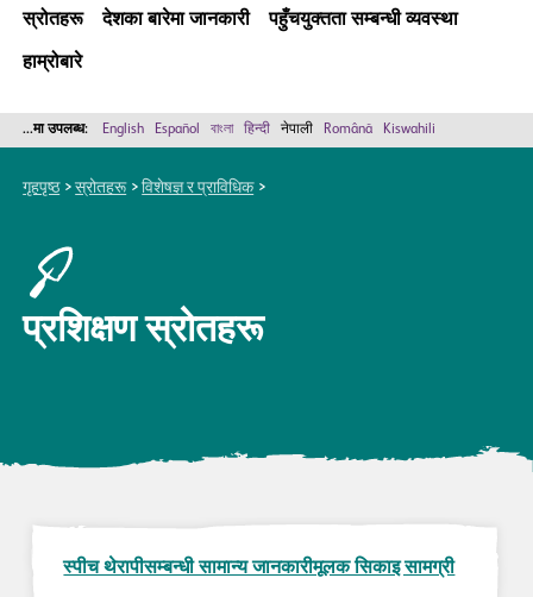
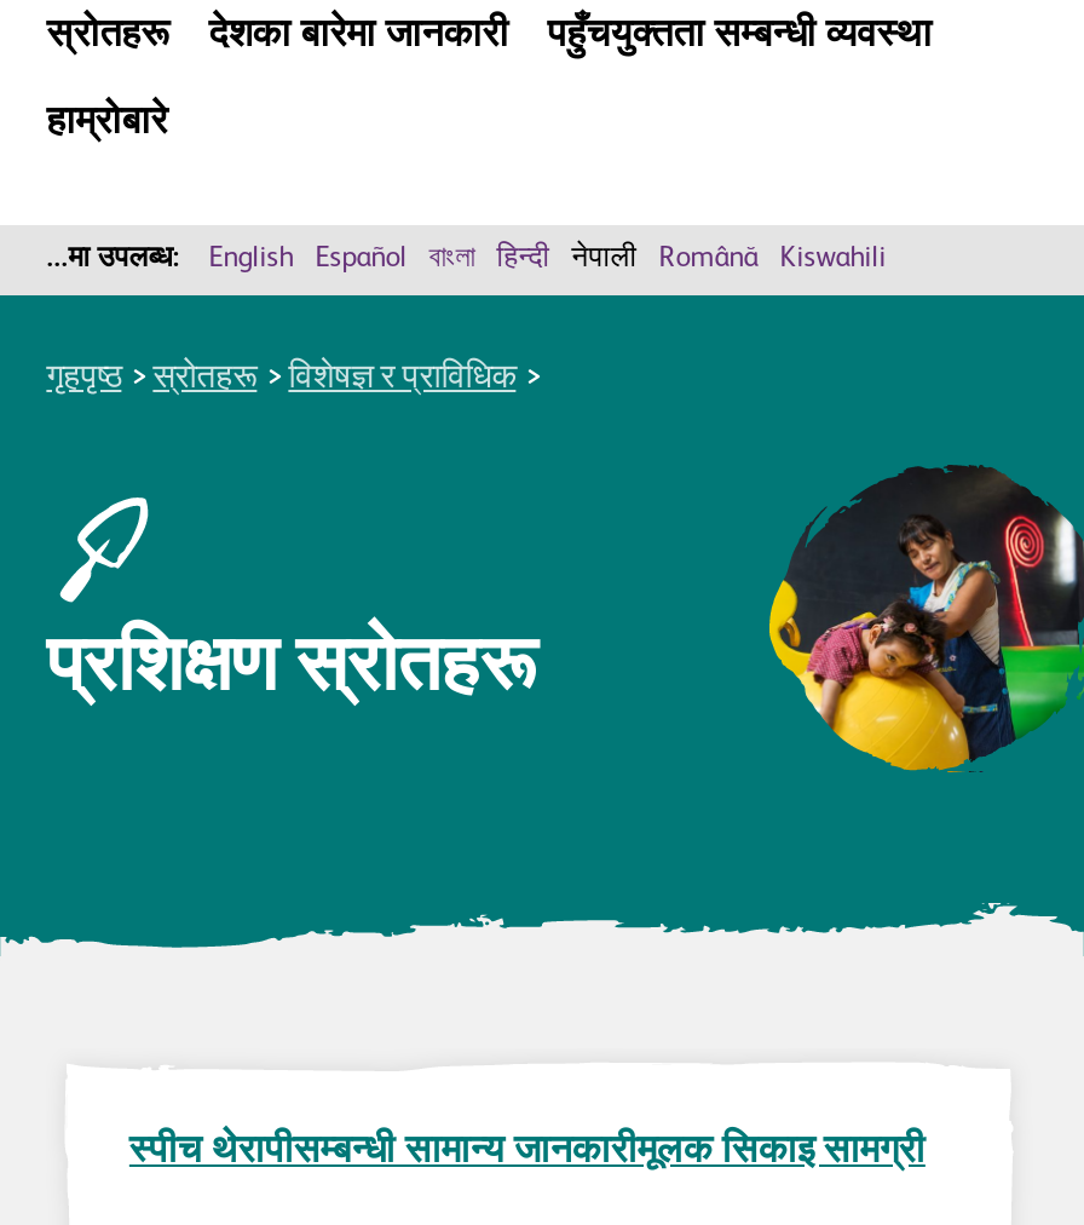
+ [image]
